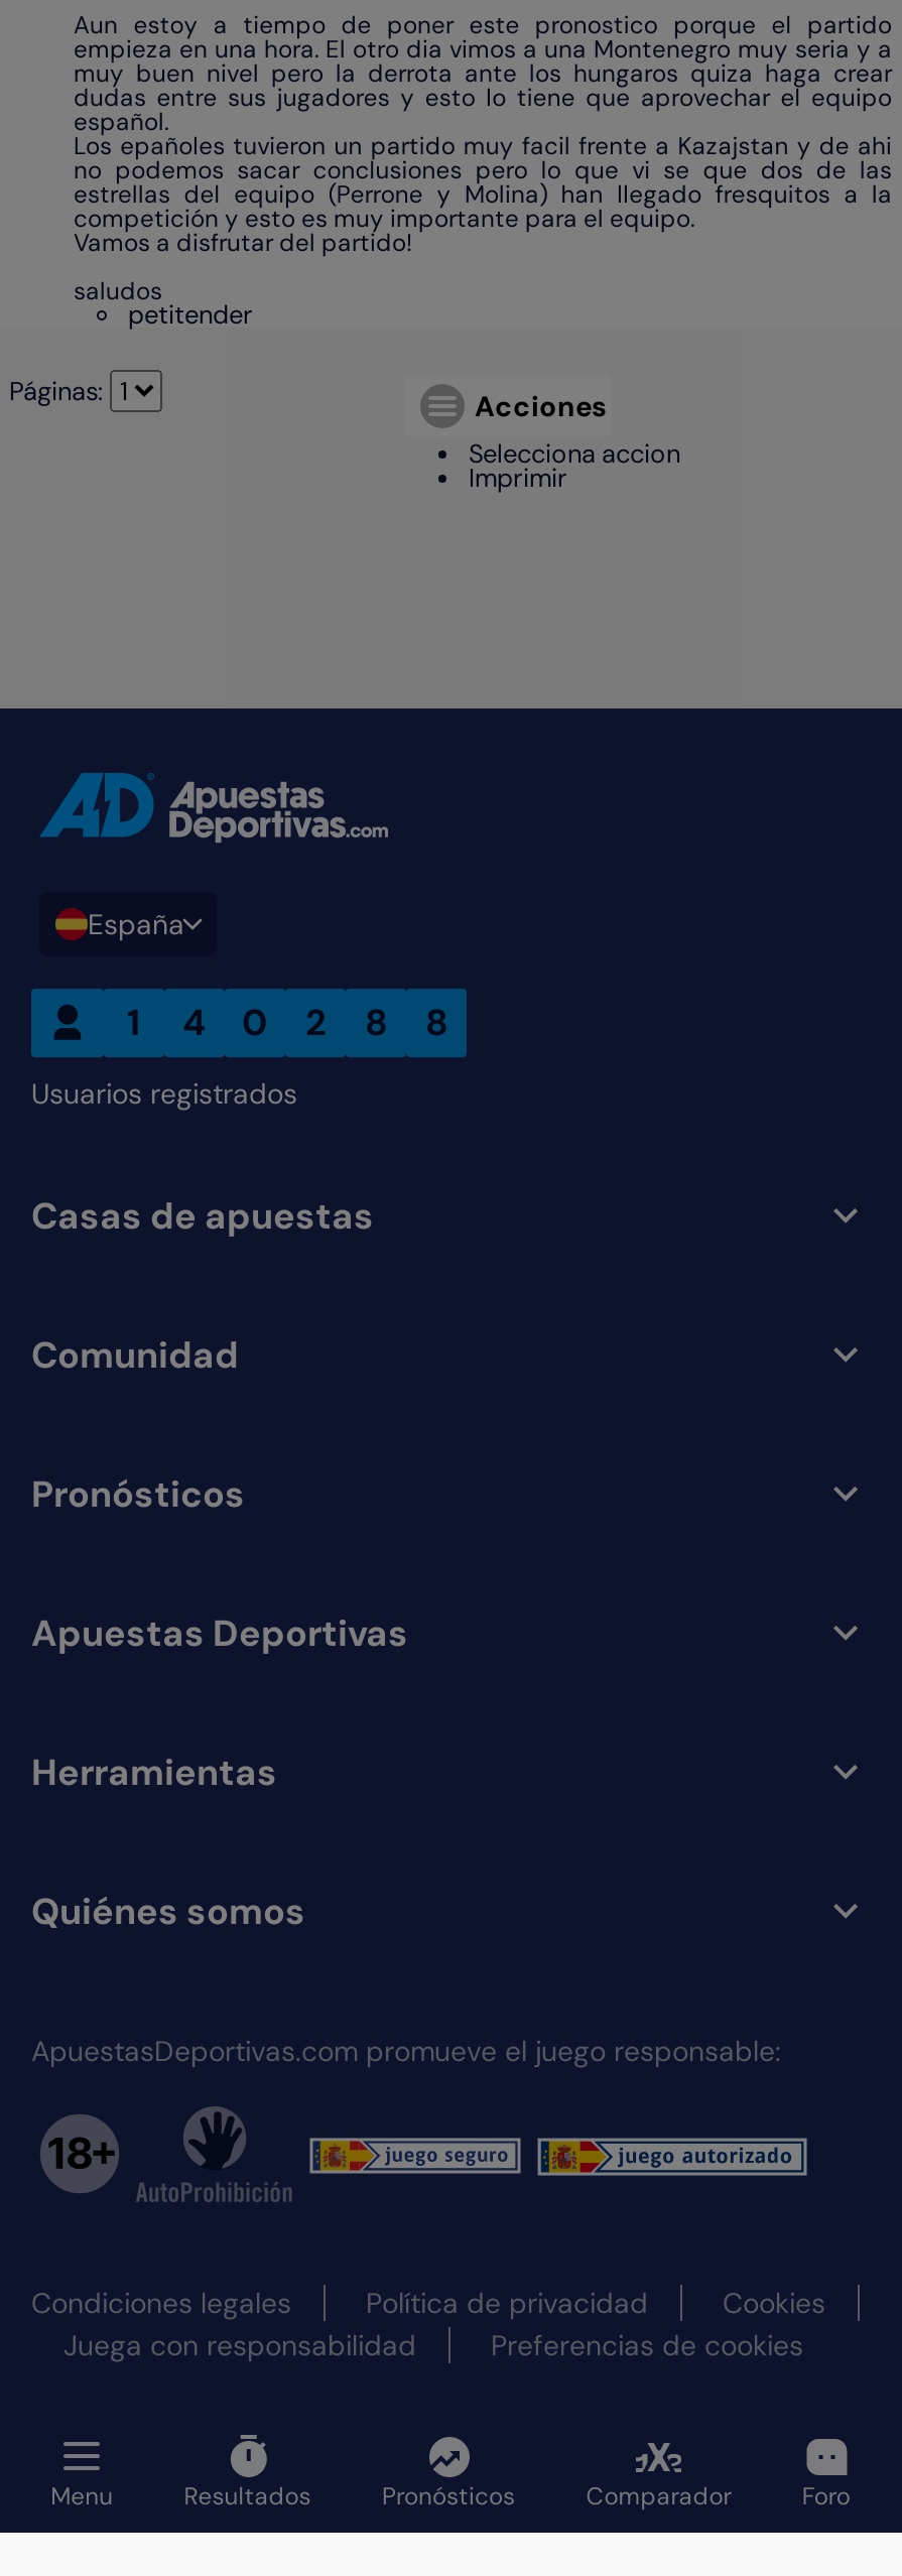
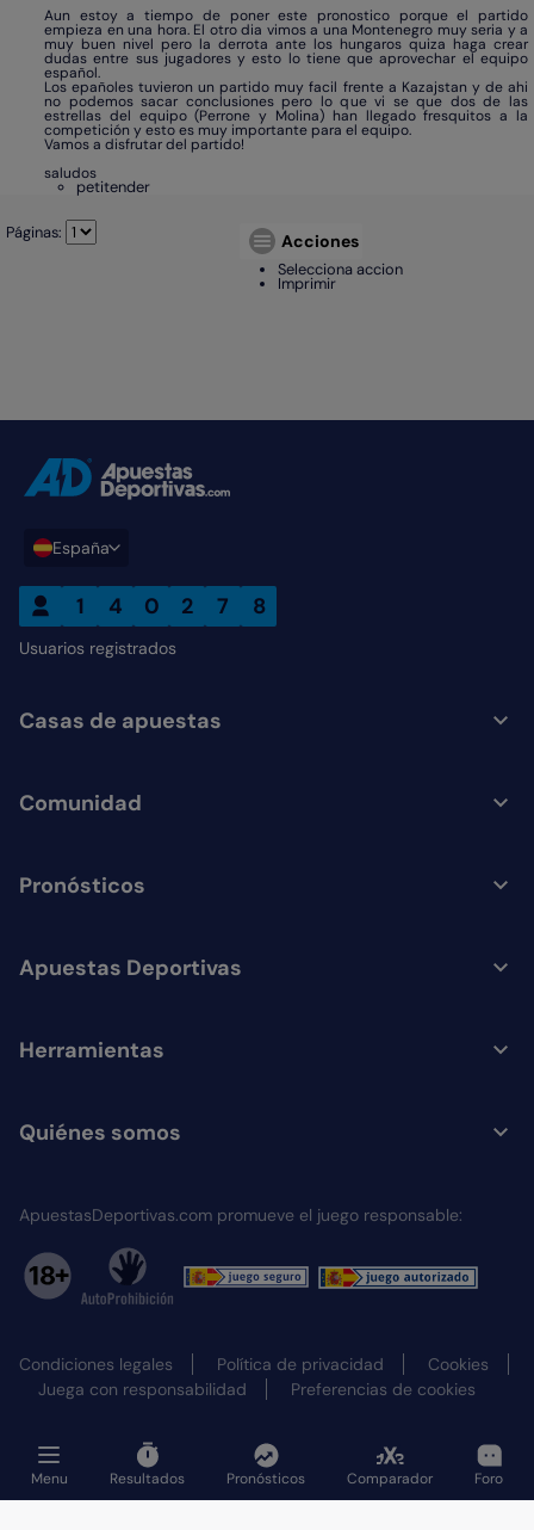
- 1 4 0 2 8 8
+ 1 4 0 2 7 8
